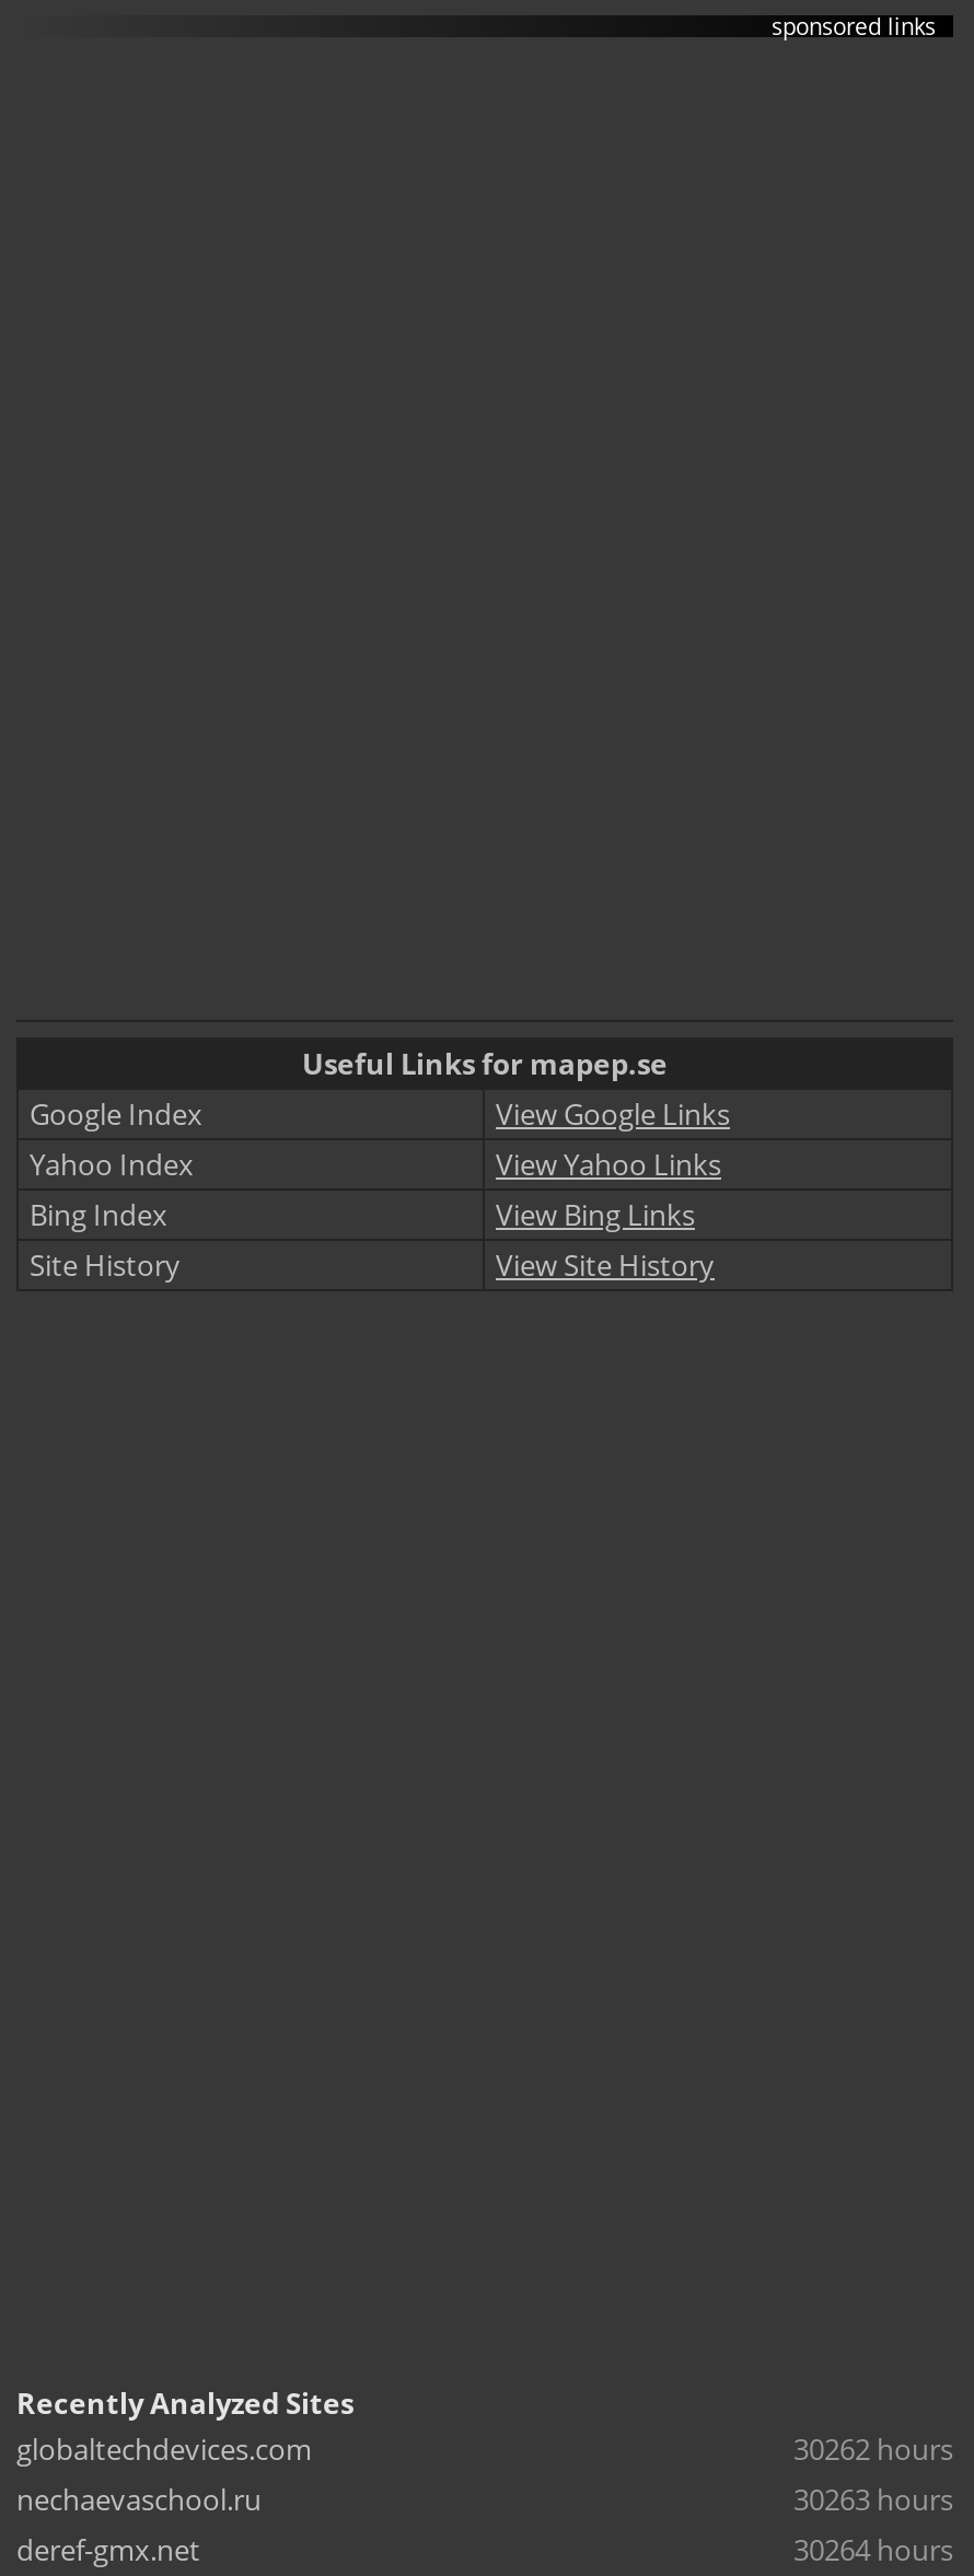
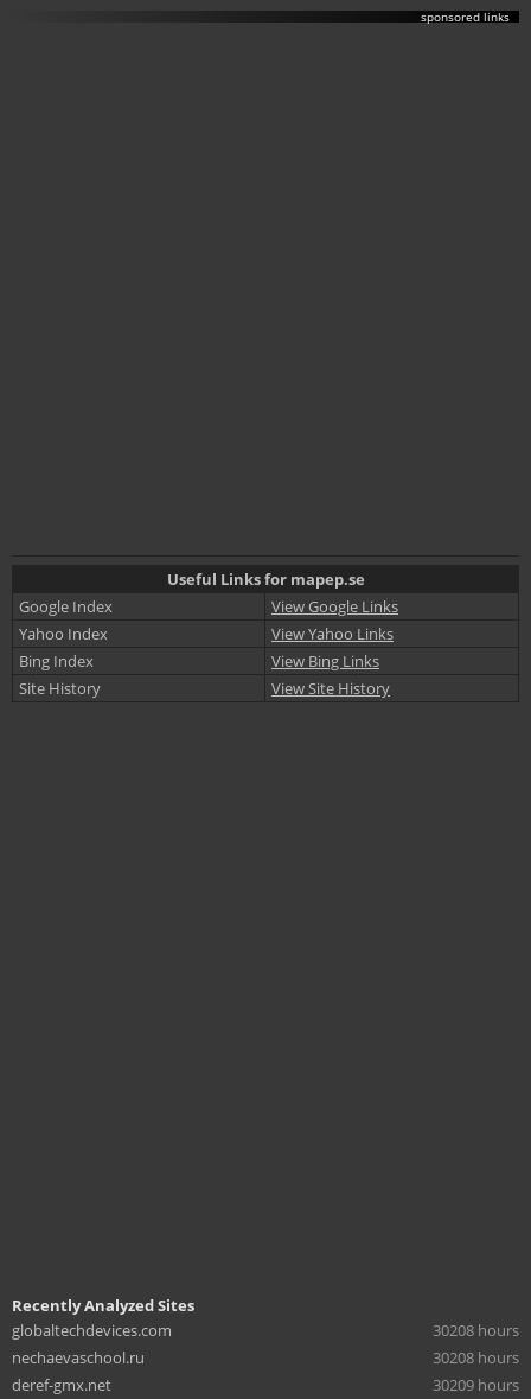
- 30262 hours
+ 30208 hours

- 30263 hours
+ 30208 hours

- 30264 hours
+ 30209 hours
